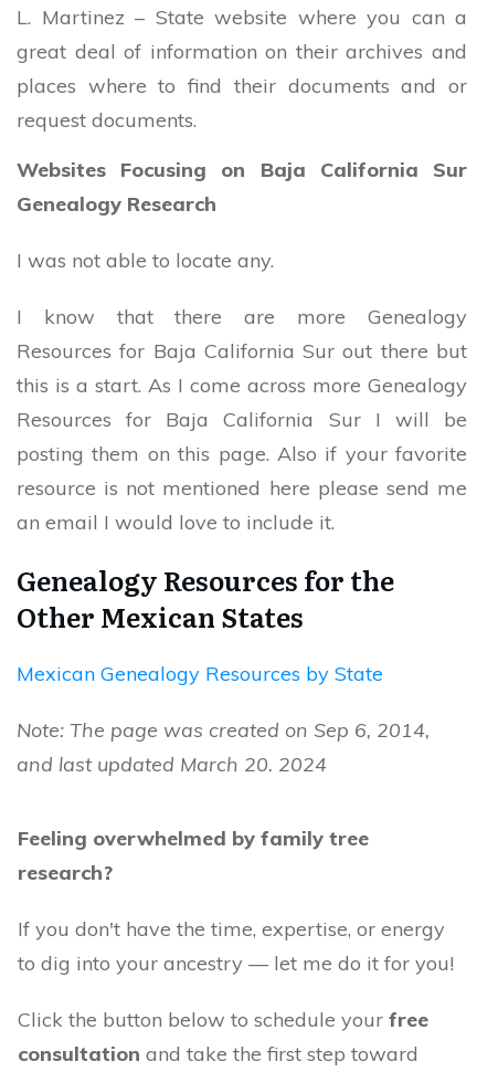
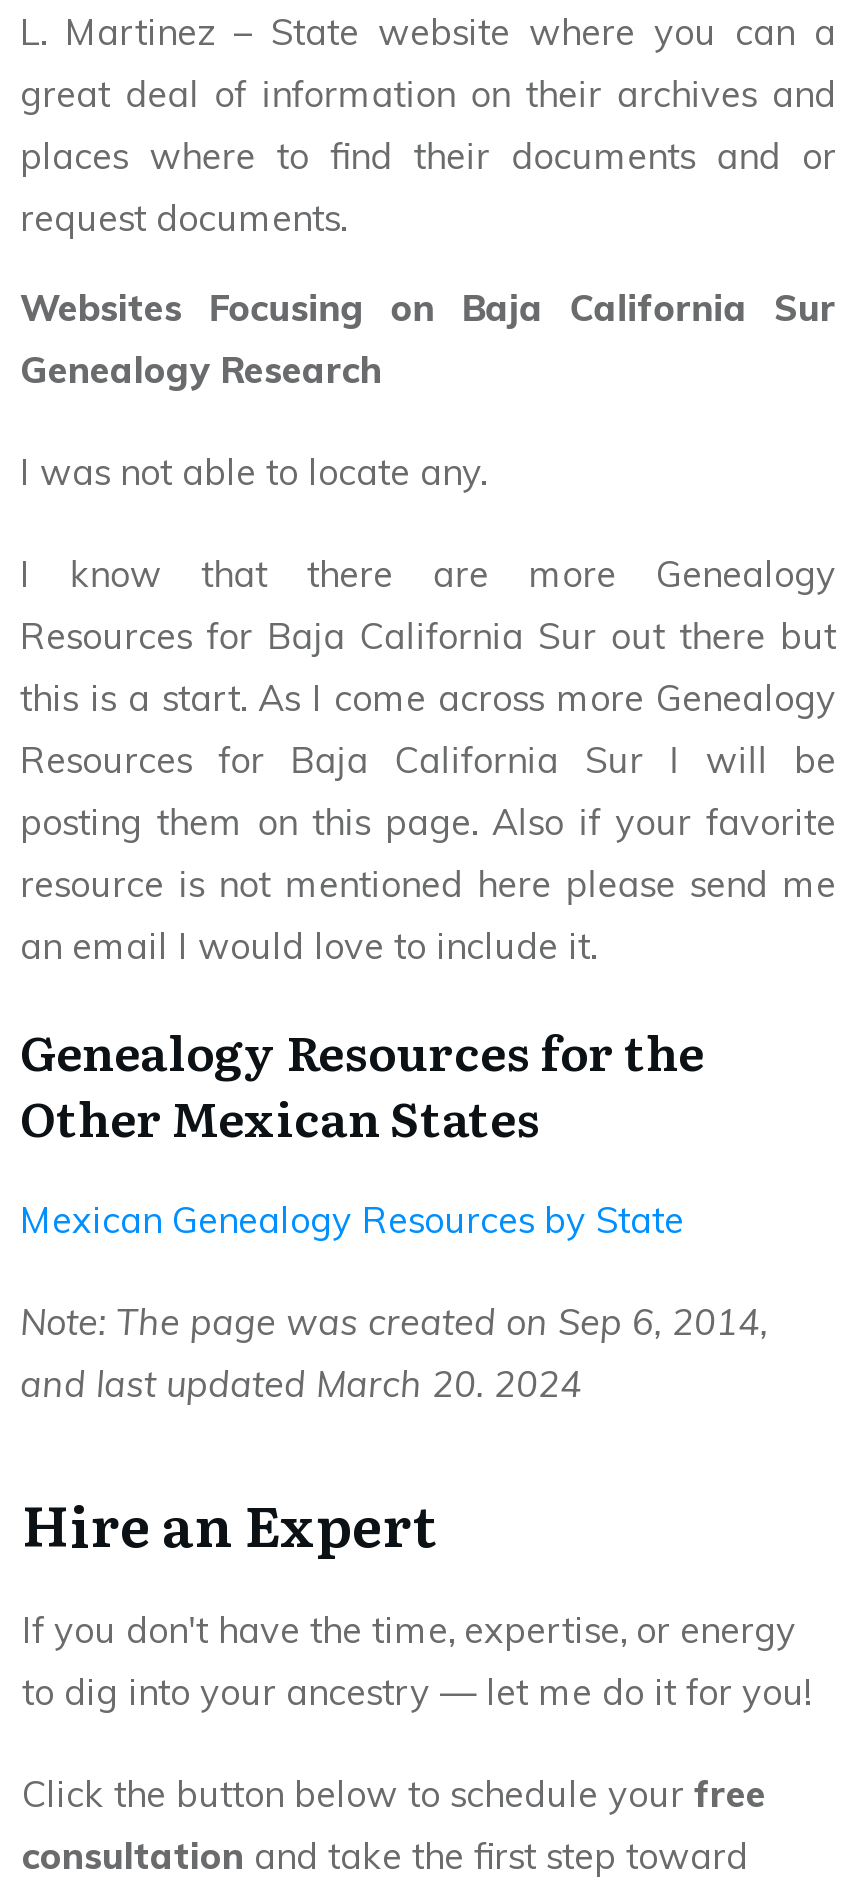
- Feeling overwhelmed by family tree
- research?
+ Hire an Expert
